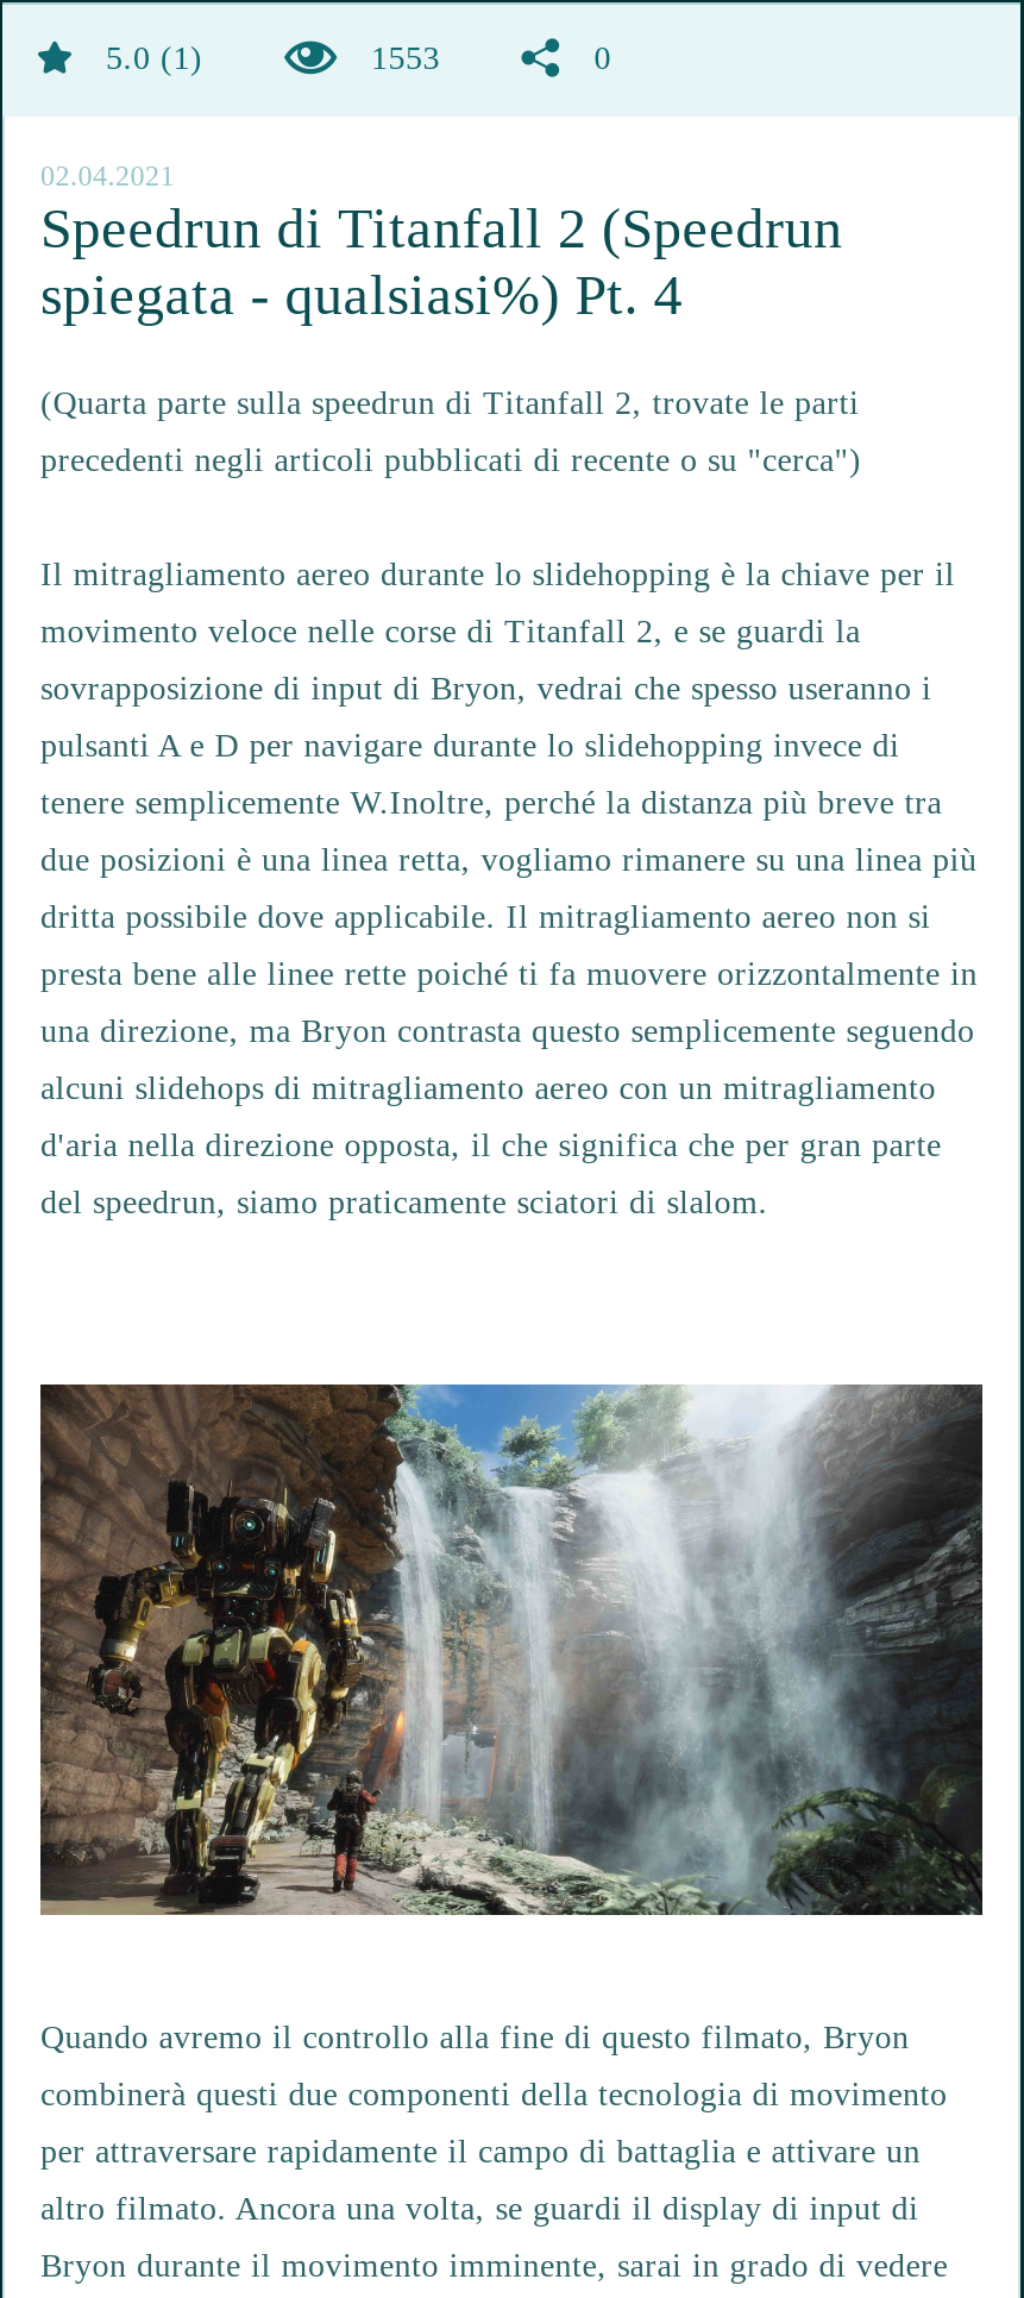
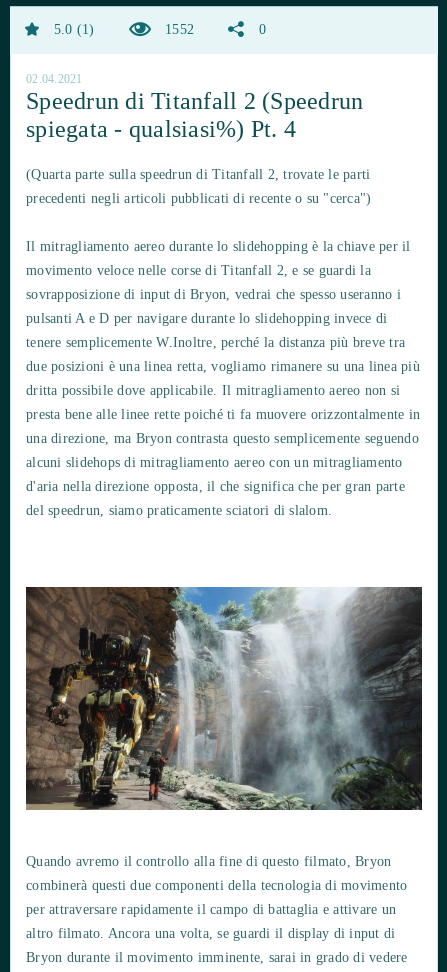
- 1553
+ 1552
